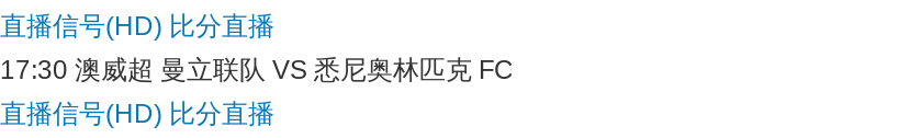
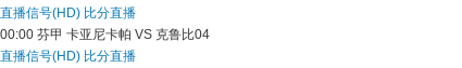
- 17:30 澳威超曼立联队 VS 悉尼奥林匹克 FC
+ 00:00 芬甲卡亚尼卡帕 VS 克鲁比04
